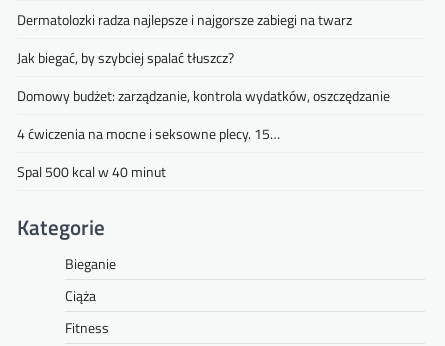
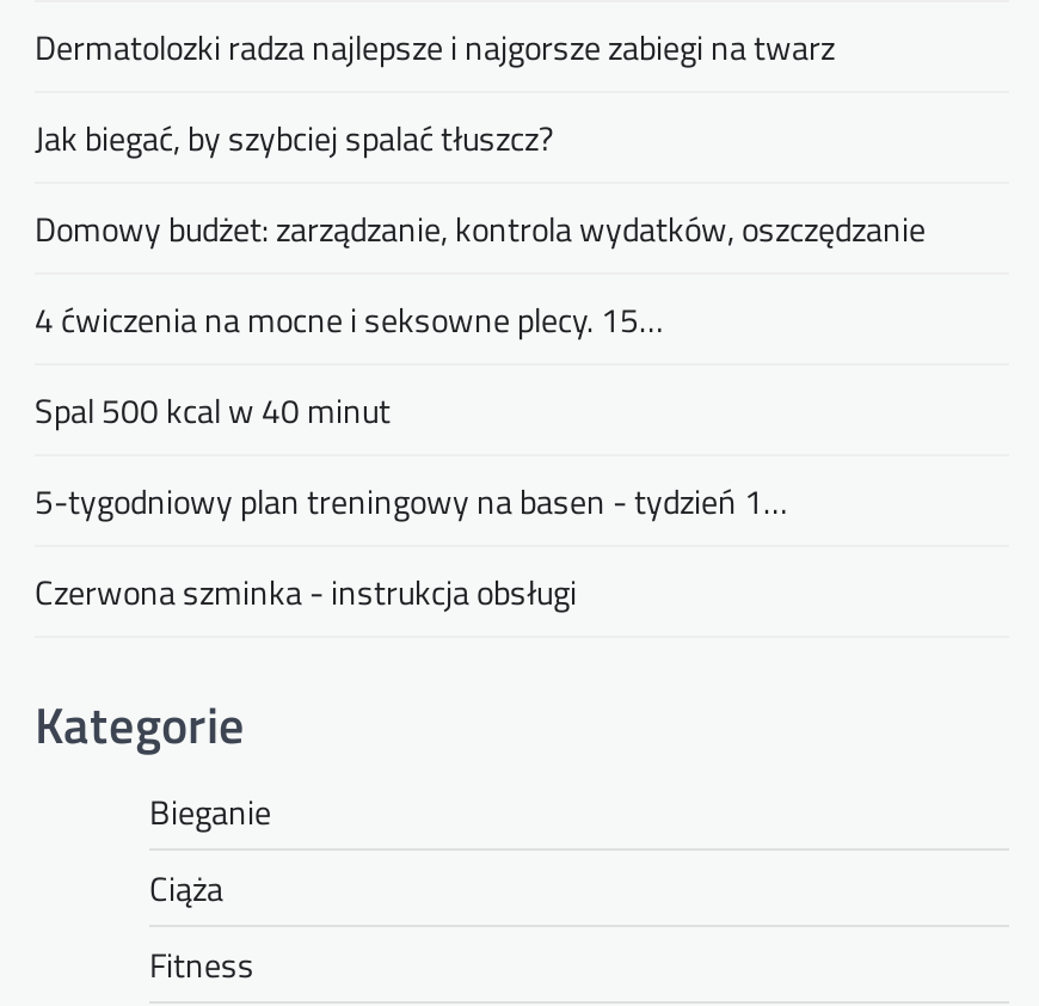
+ 5-tygodniowy plan treningowy na basen - tydzień 1…
+ Czerwona szminka - instrukcja obsługi
